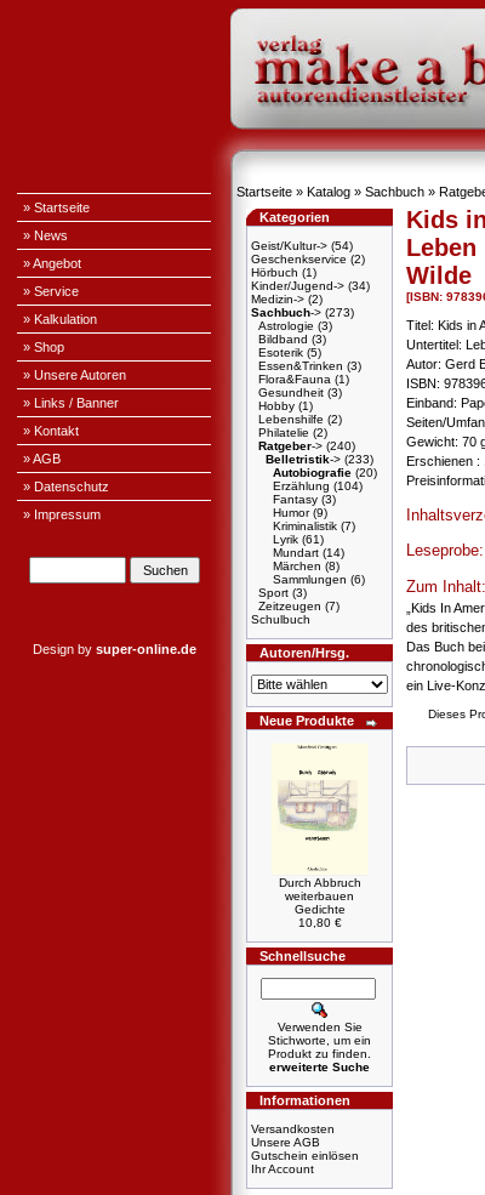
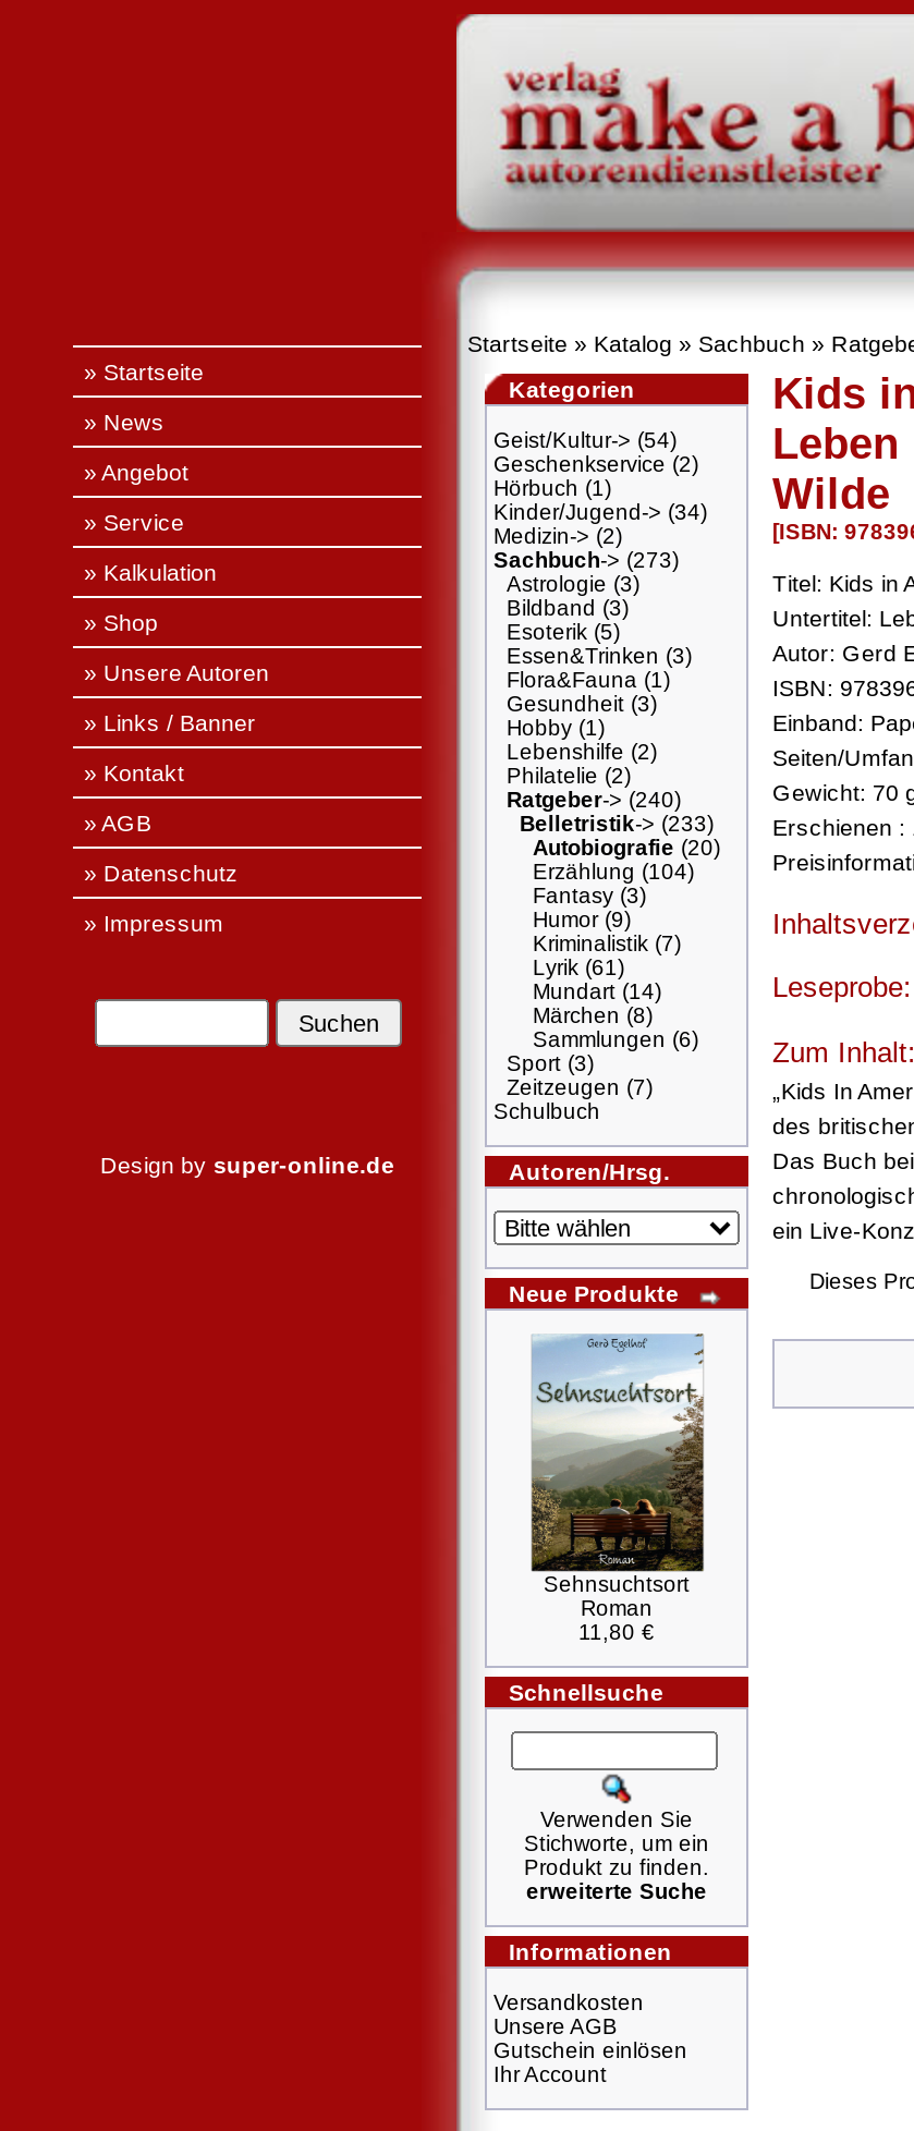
- [image]
- Durch Abbruch
- weiterbauen
- Gedichte
- 10,80 €
+ [image]
+ Sehnsuchtsort
+ Roman
+ 11,80 €
